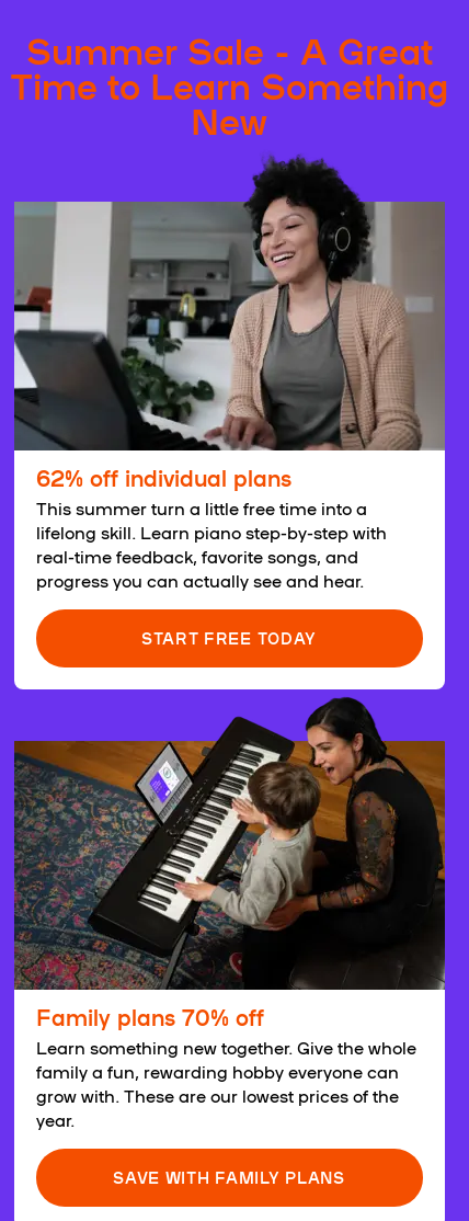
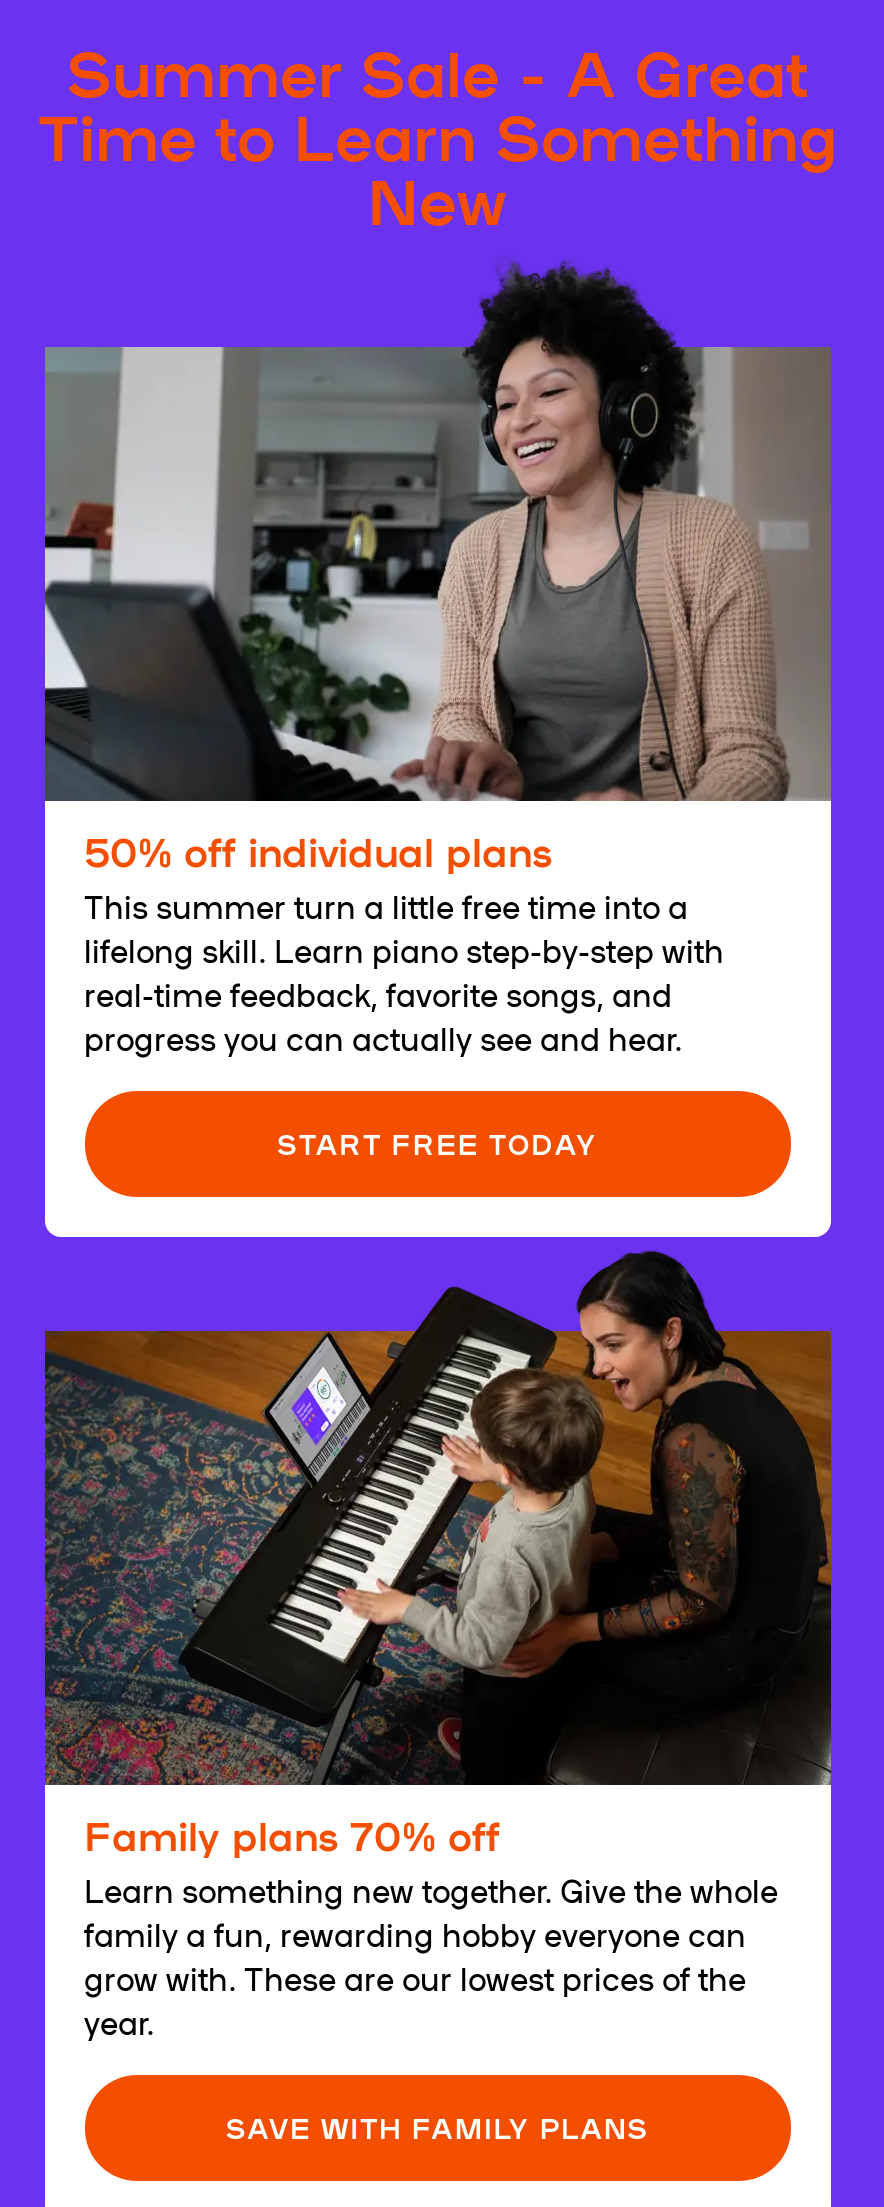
- 62% off individual plans
+ 50% off individual plans
